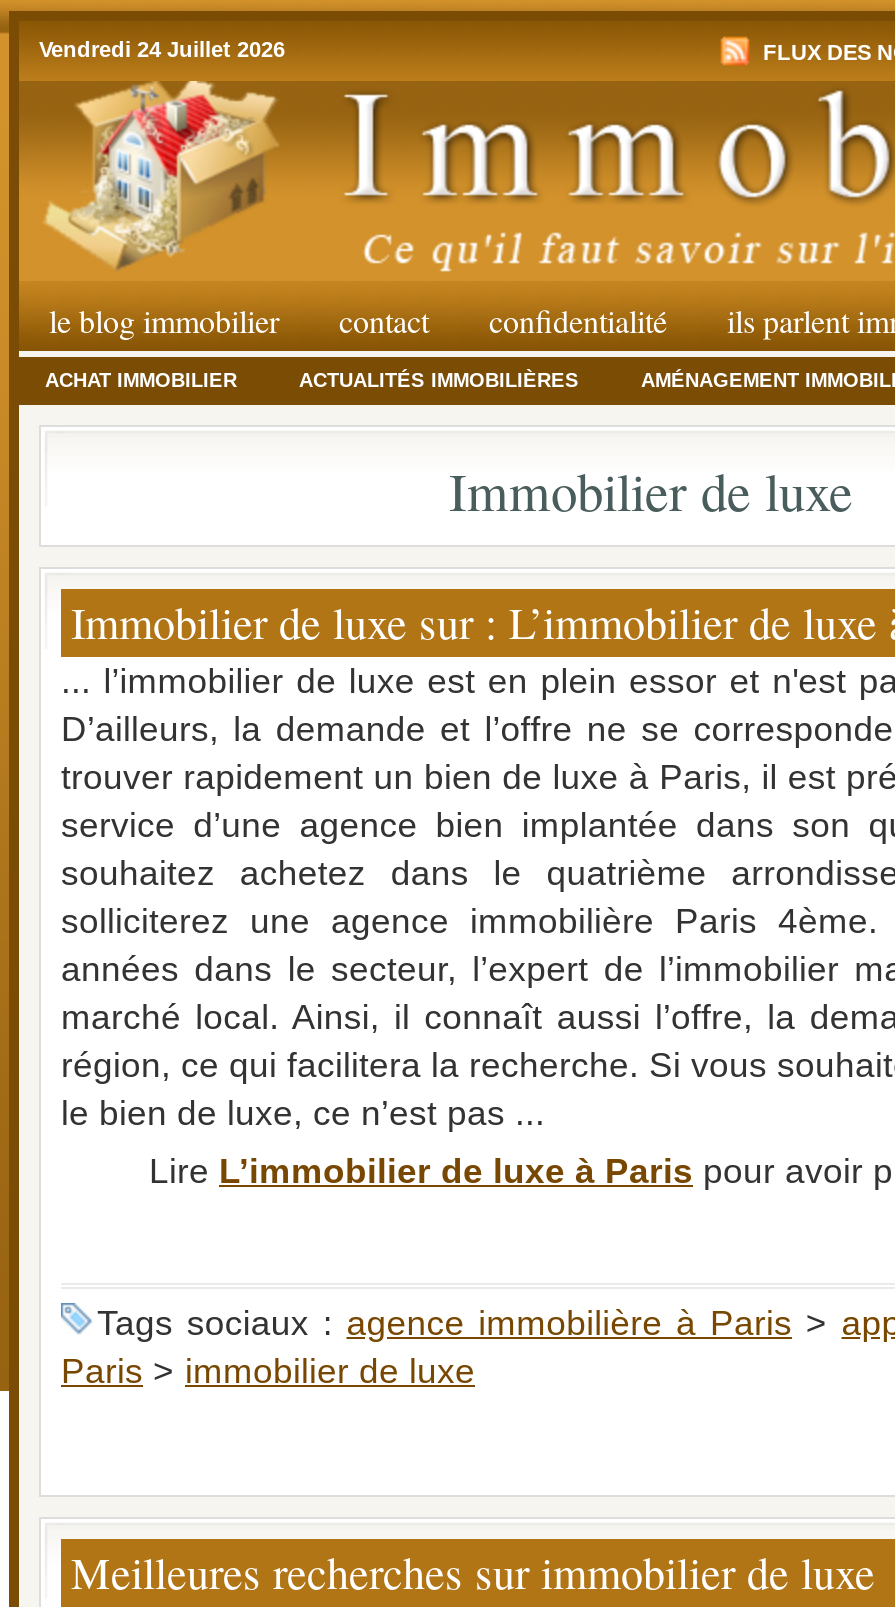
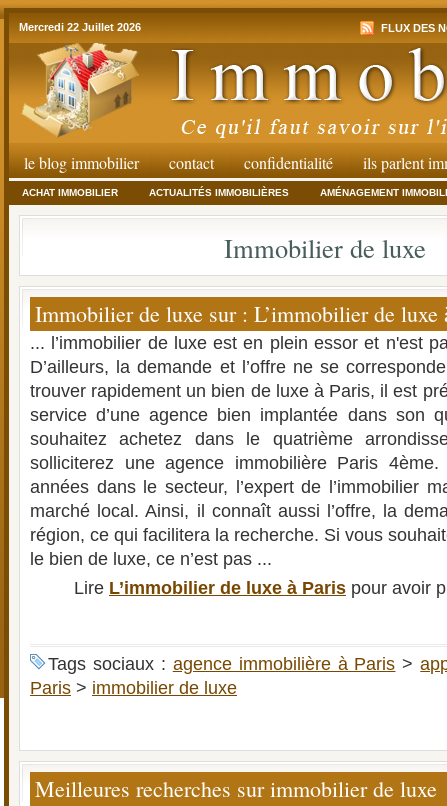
- Vendredi 24 Juillet 2026
+ Mercredi 22 Juillet 2026
